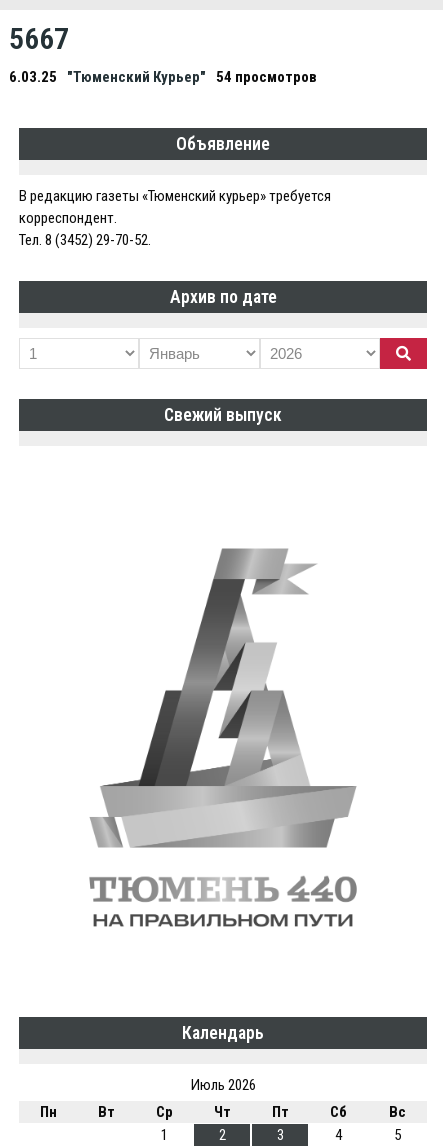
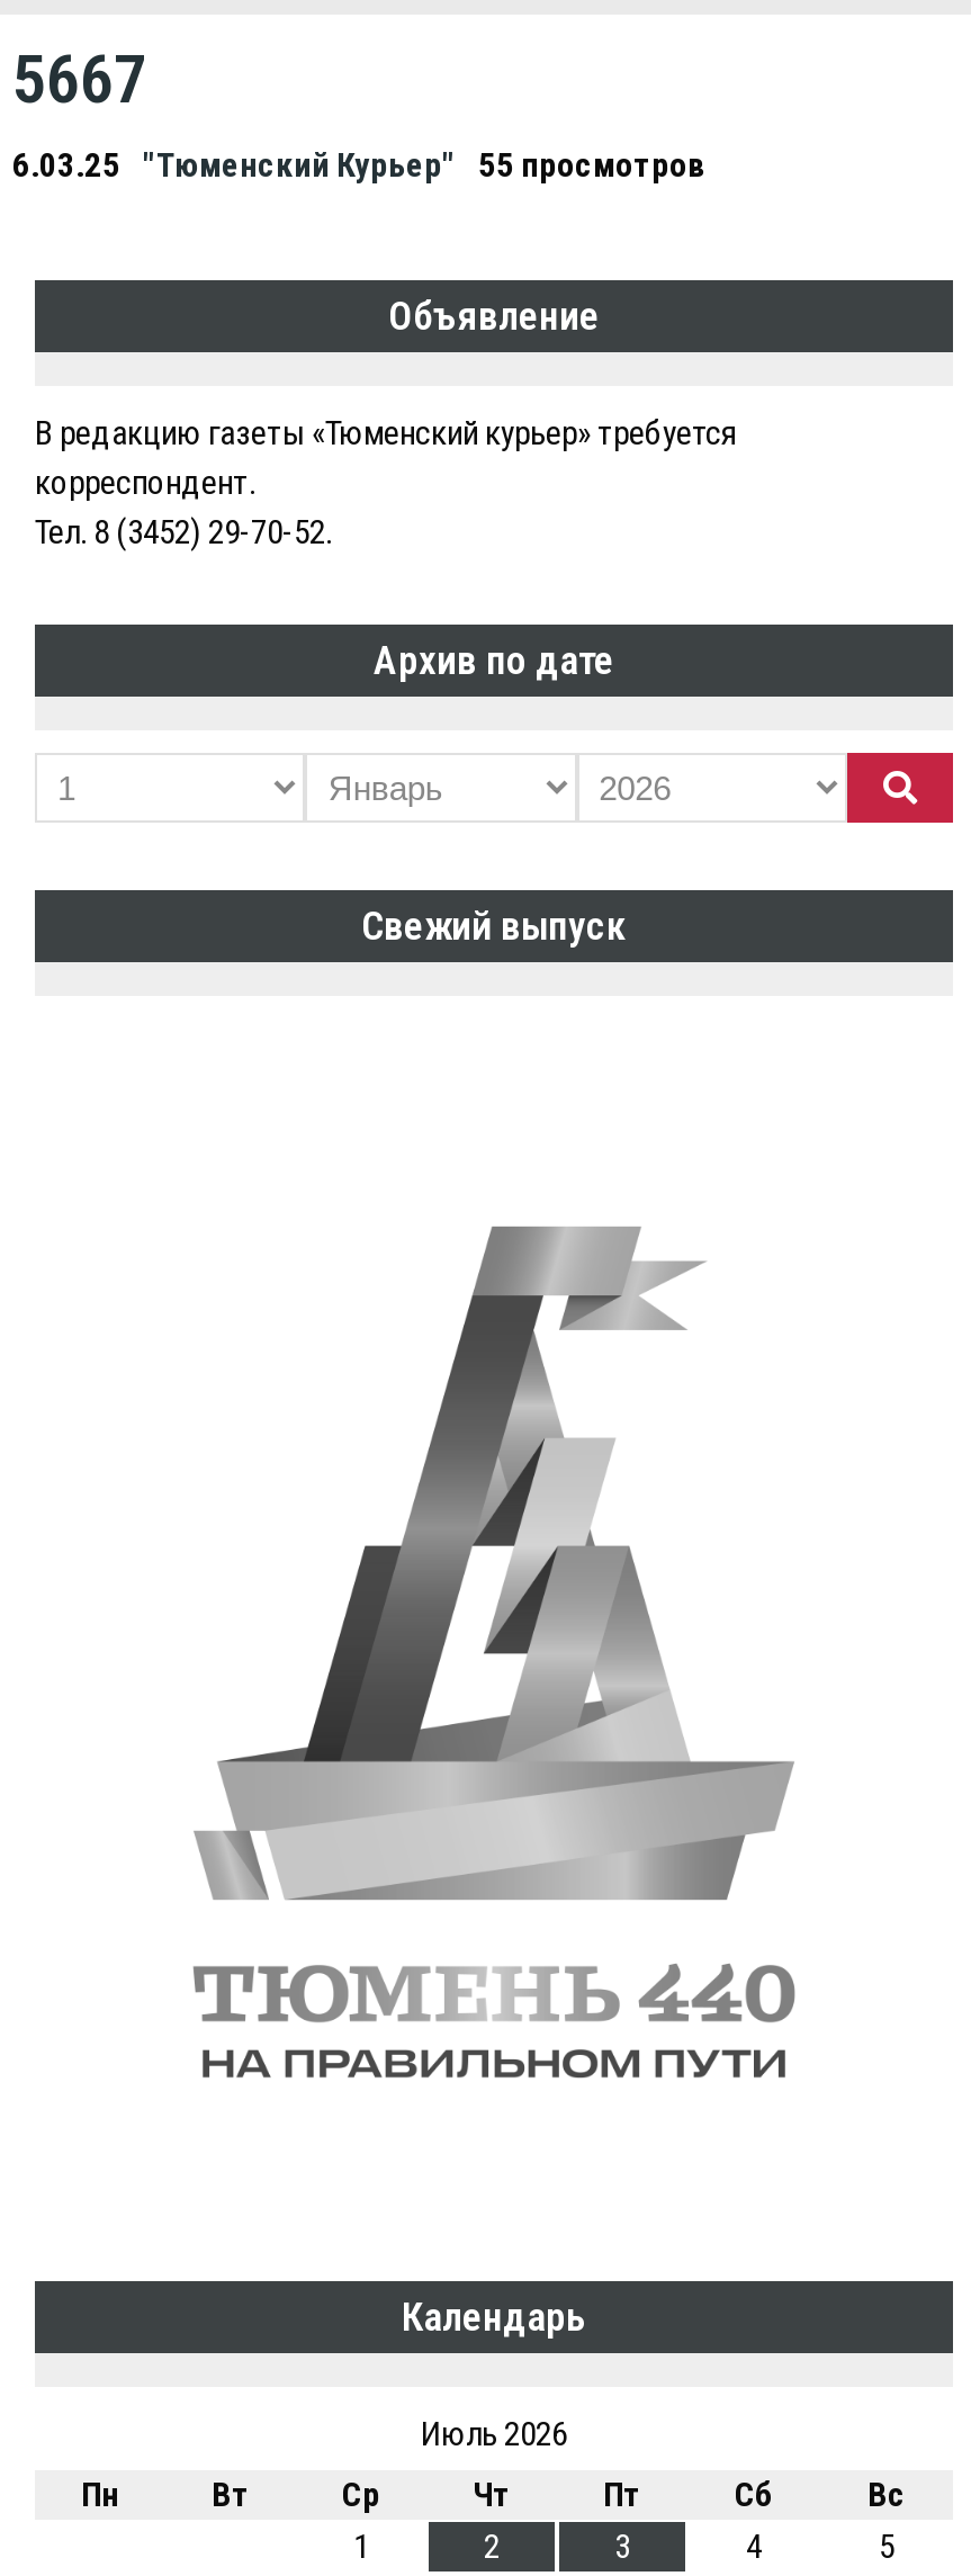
- 6.03.25 "Тюменский Курьер" 54 просмотров
+ 6.03.25 "Тюменский Курьер" 55 просмотров
